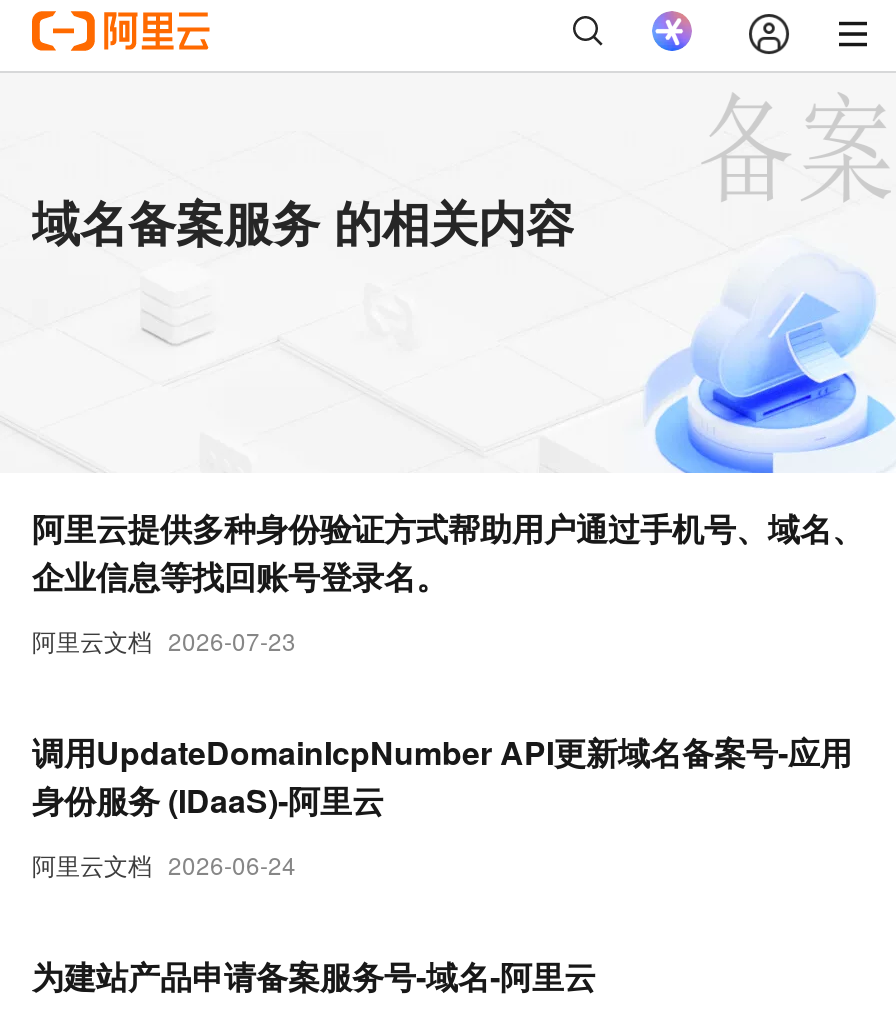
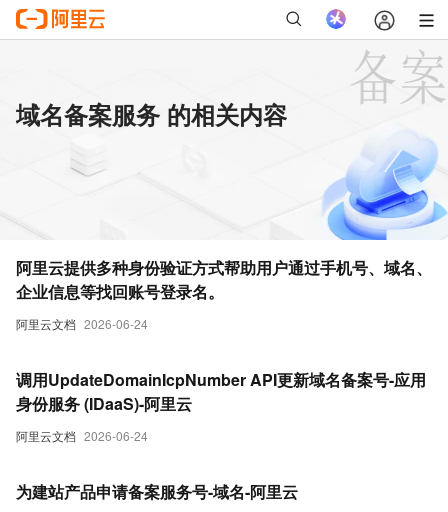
- 阿里云文档 2026-07-23
+ 阿里云文档 2026-06-24
